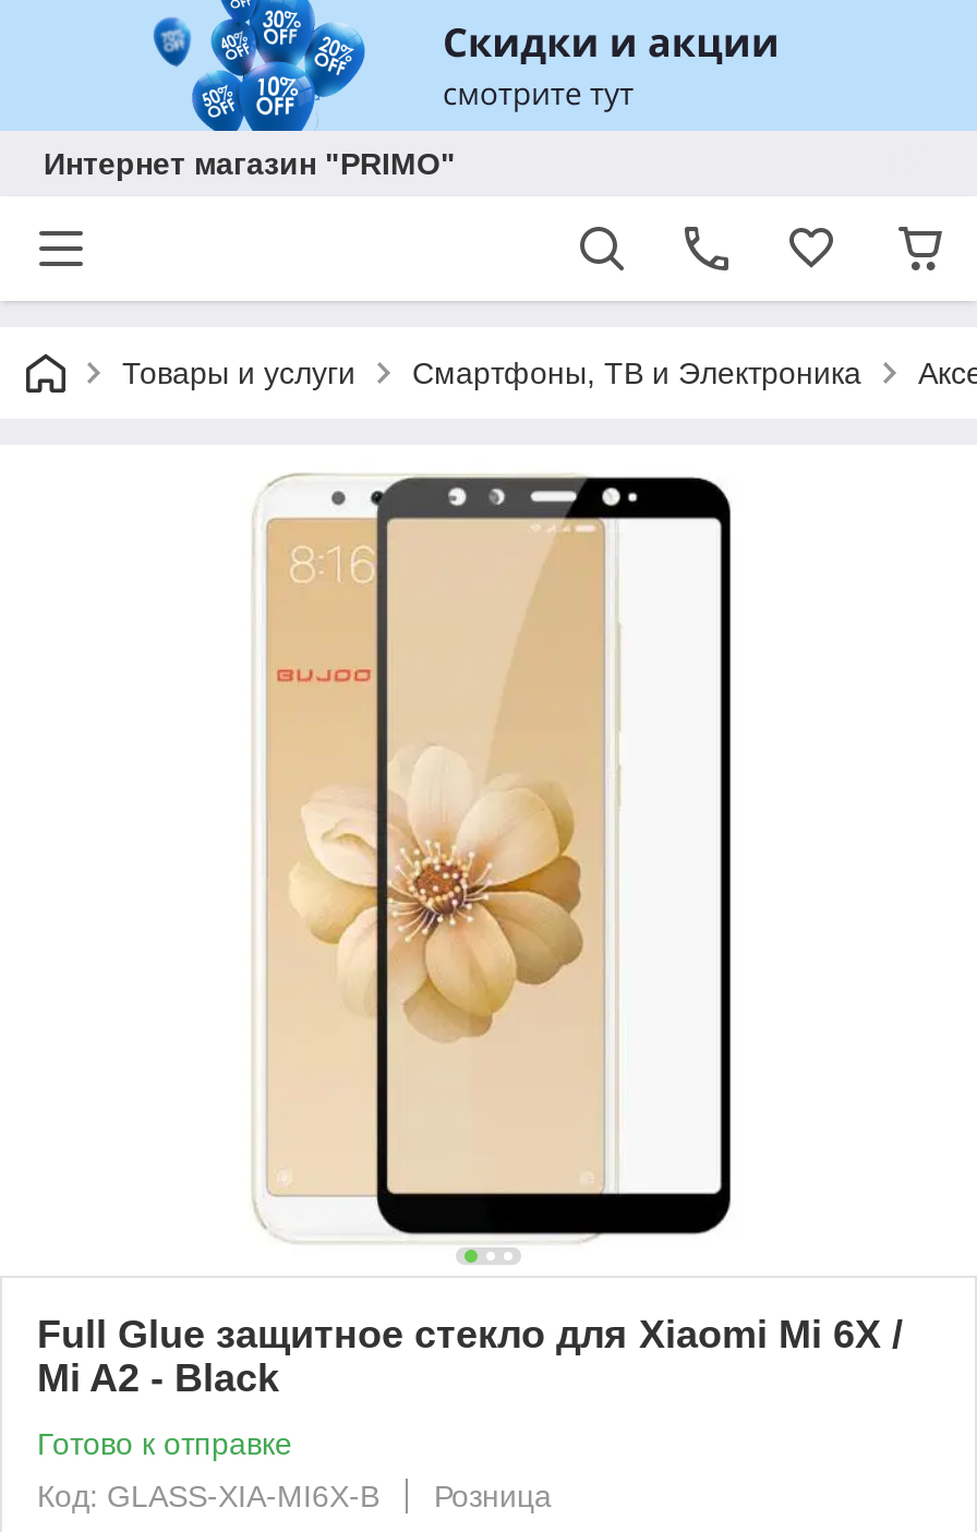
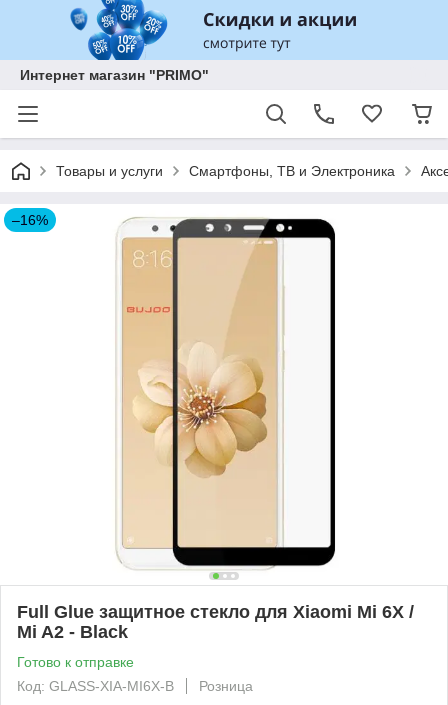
+ –16%
